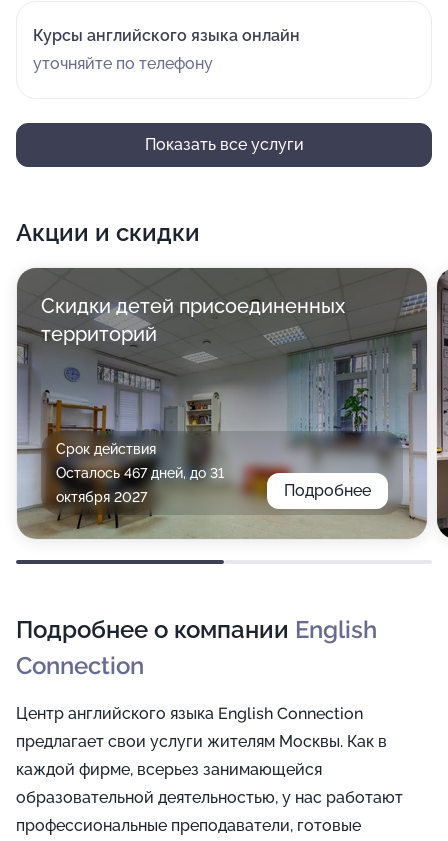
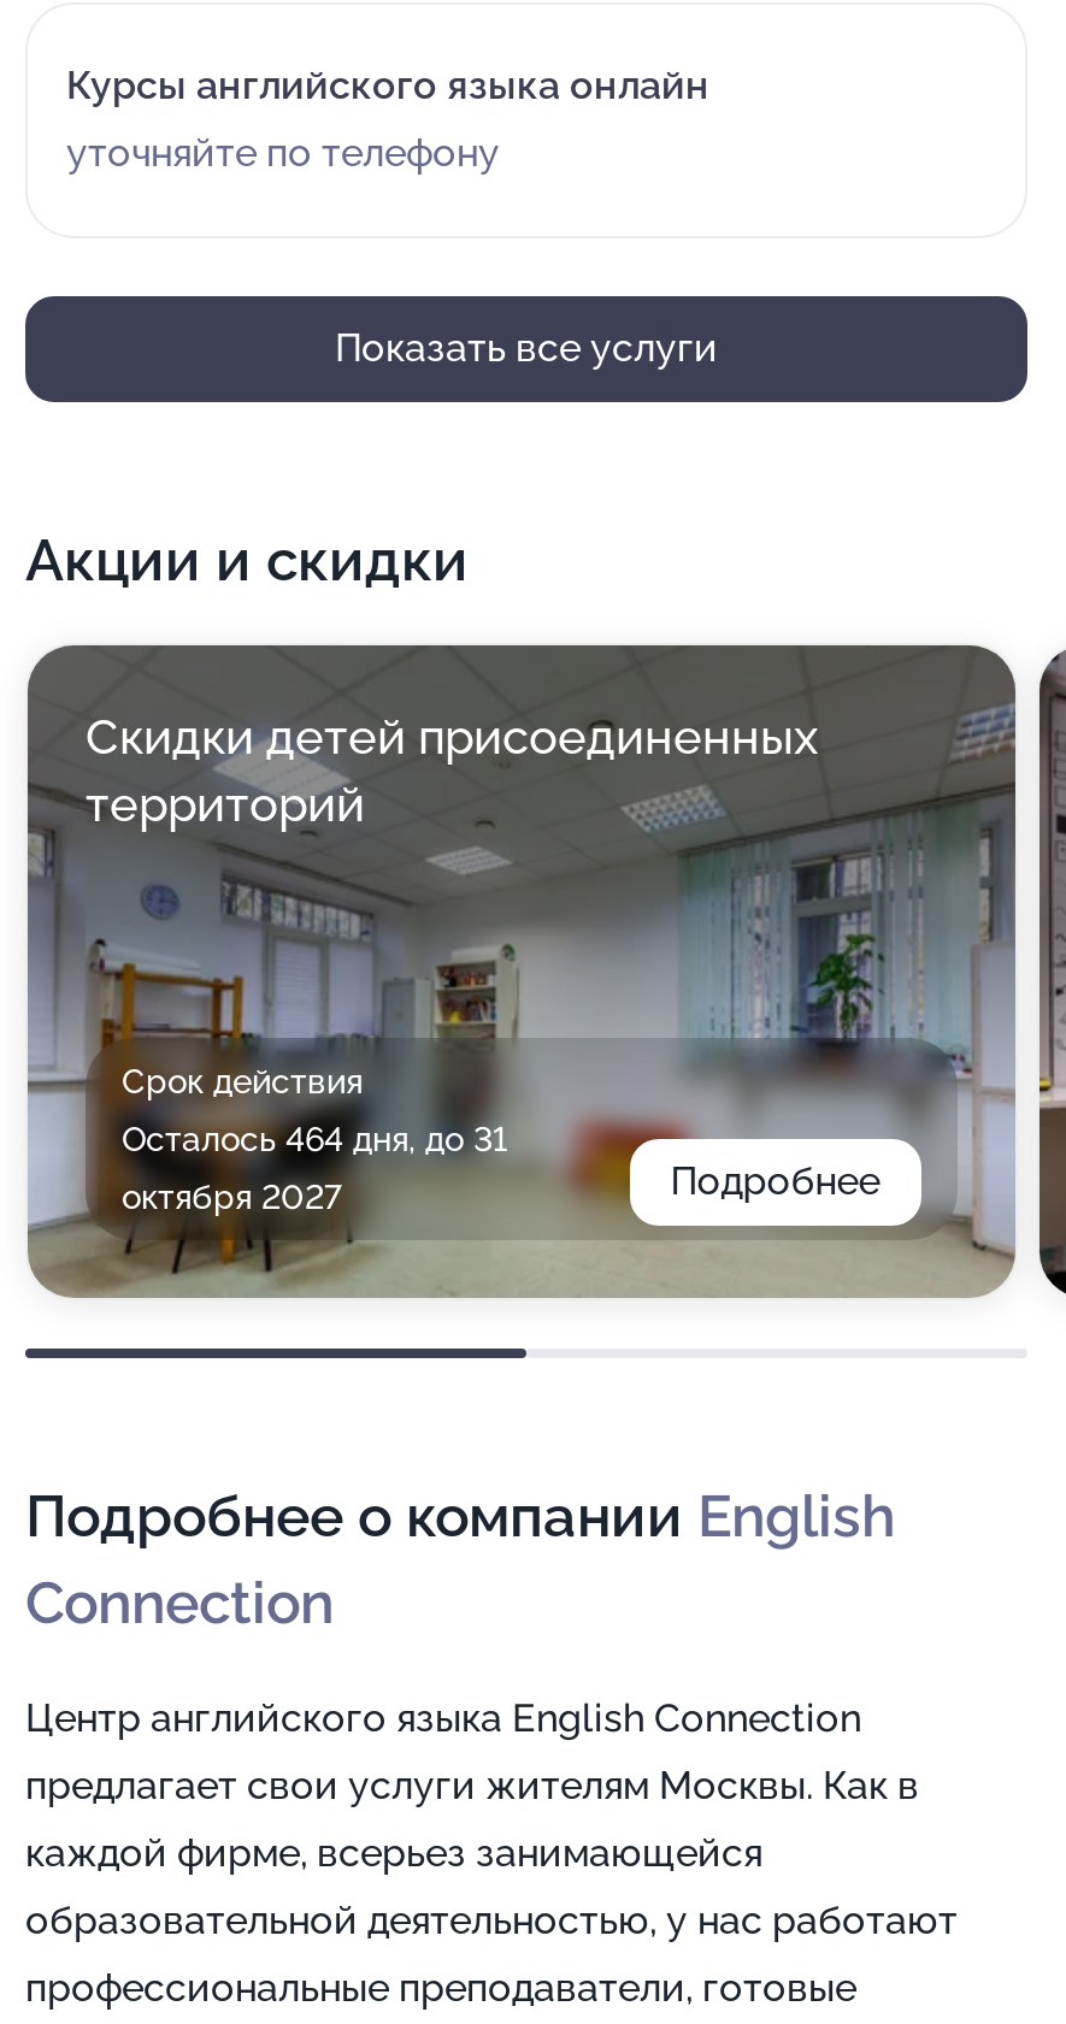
- Осталось 467 дней, до 31
+ Осталось 464 дня, до 31
